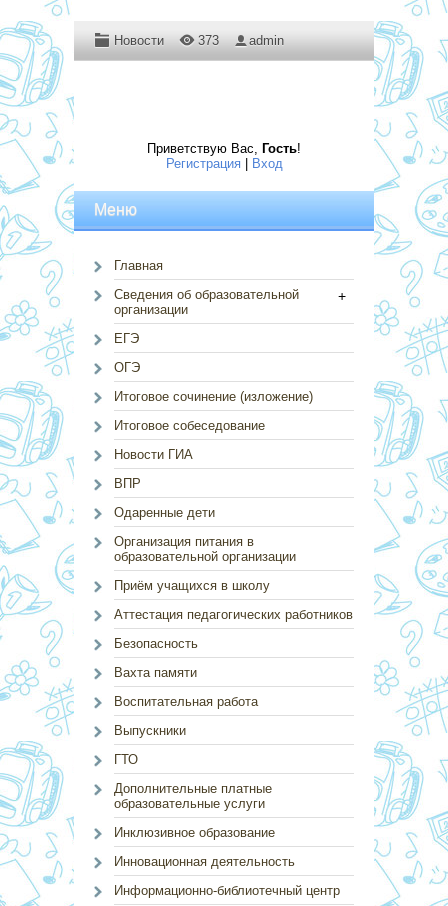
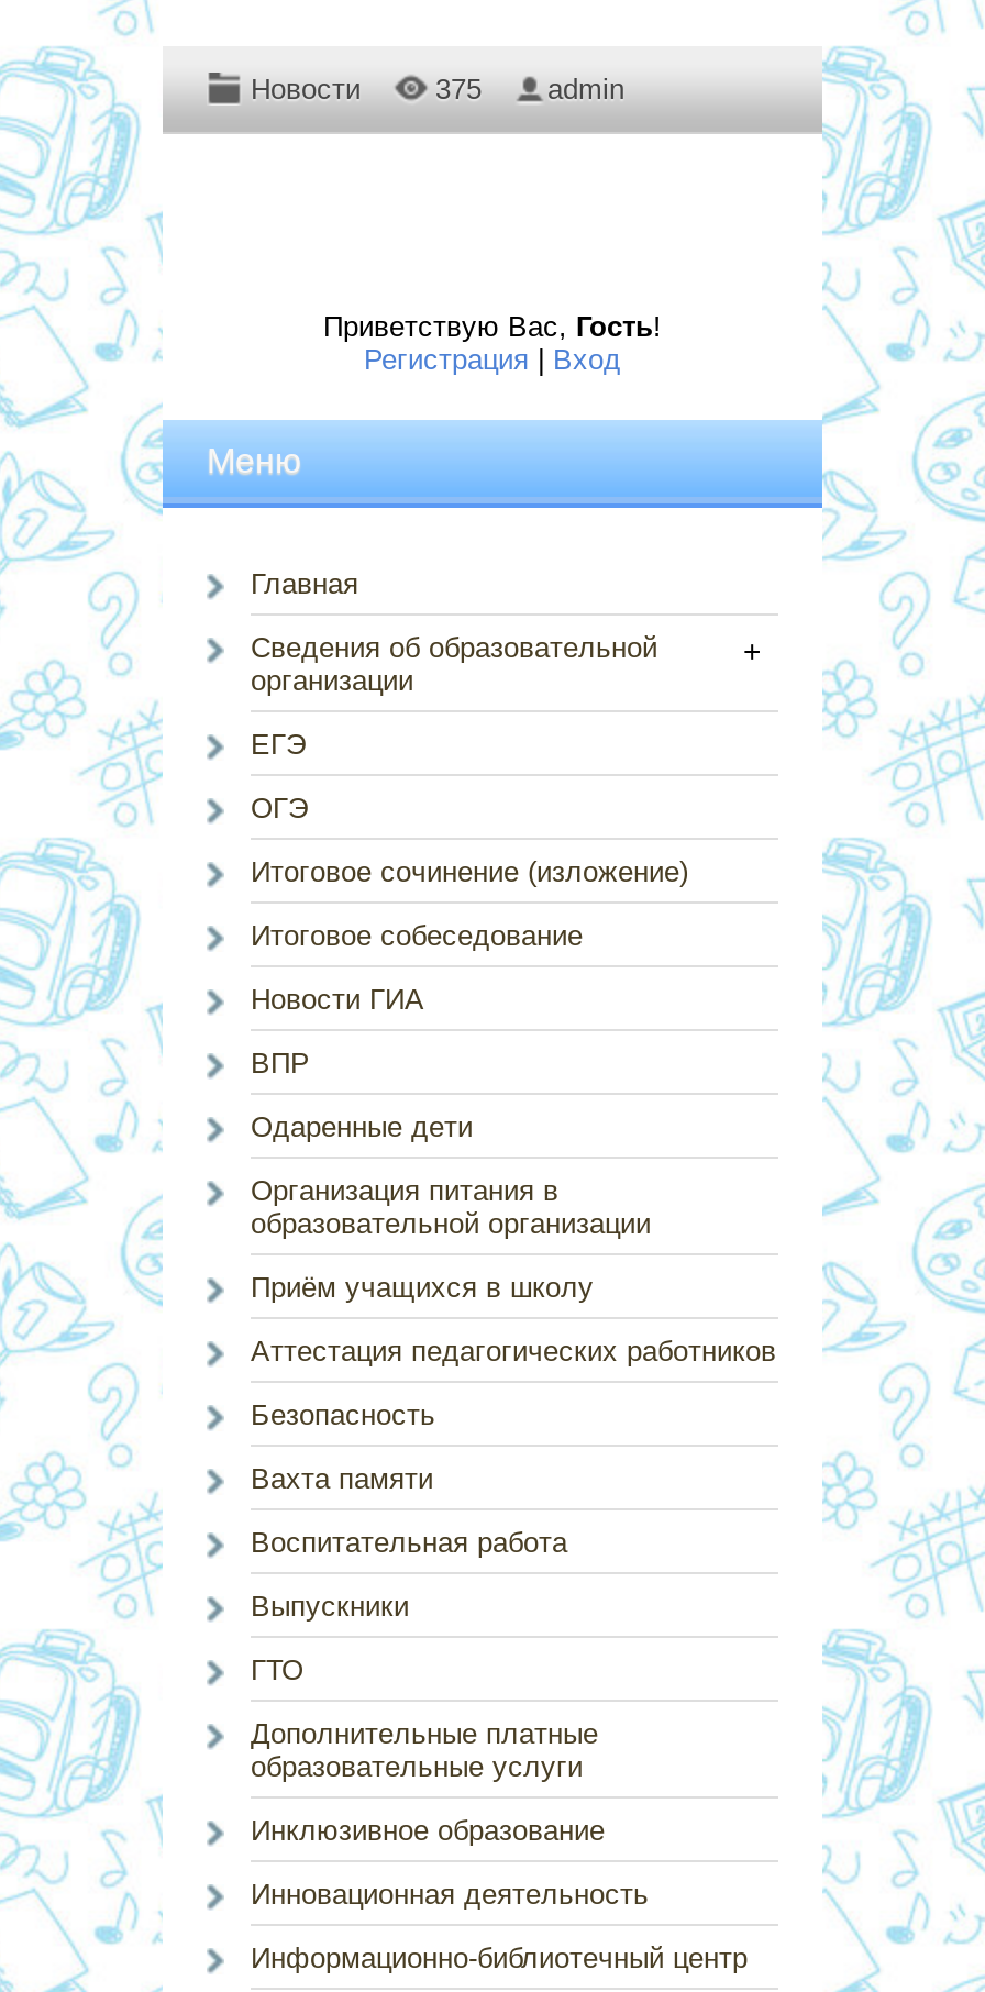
- 373 admin
+ 375 admin
